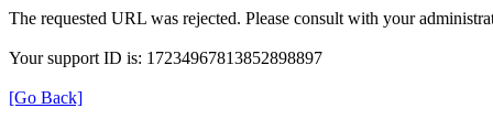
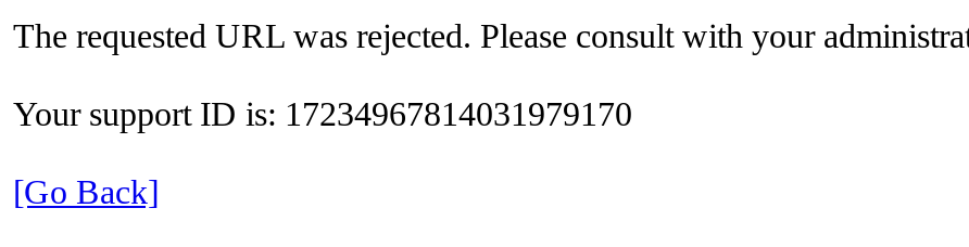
- Your support ID is: 17234967813852898897
+ Your support ID is: 17234967814031979170
